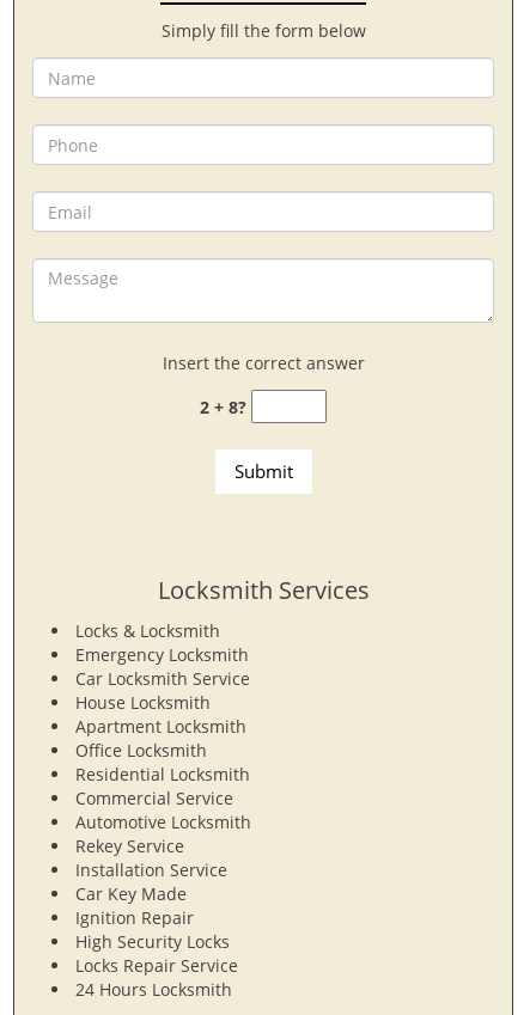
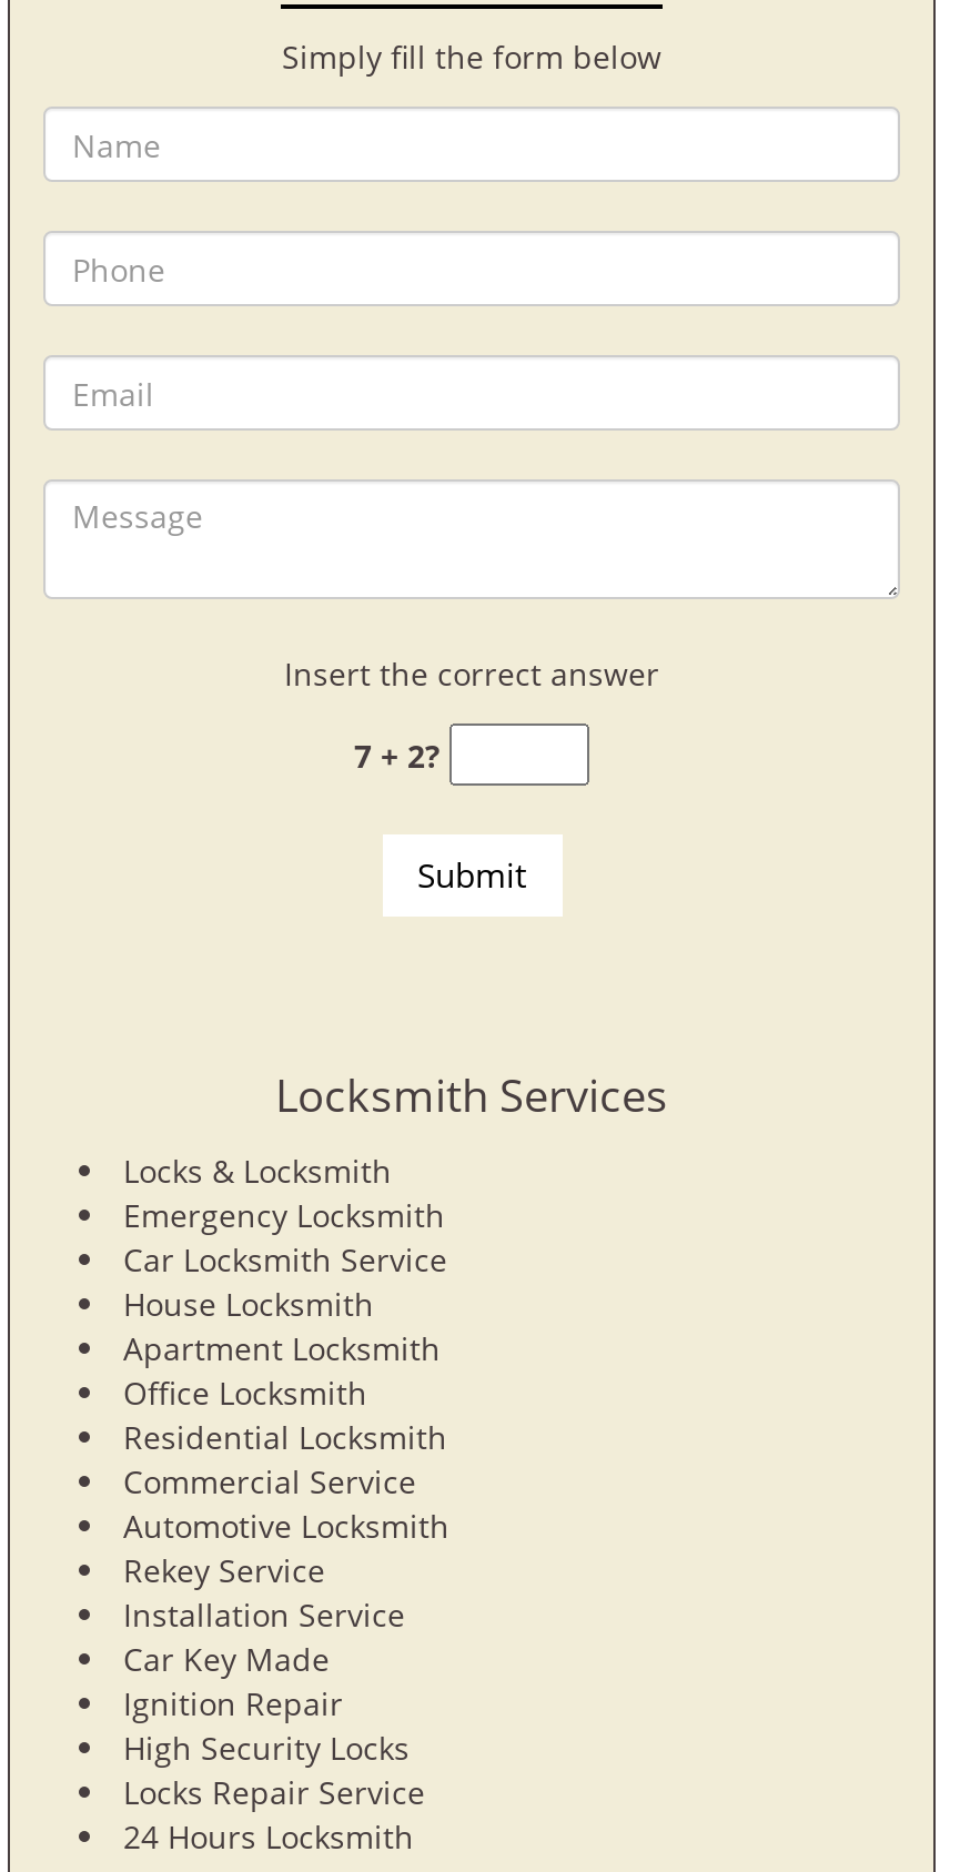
- 2 + 8?
+ 7 + 2?
